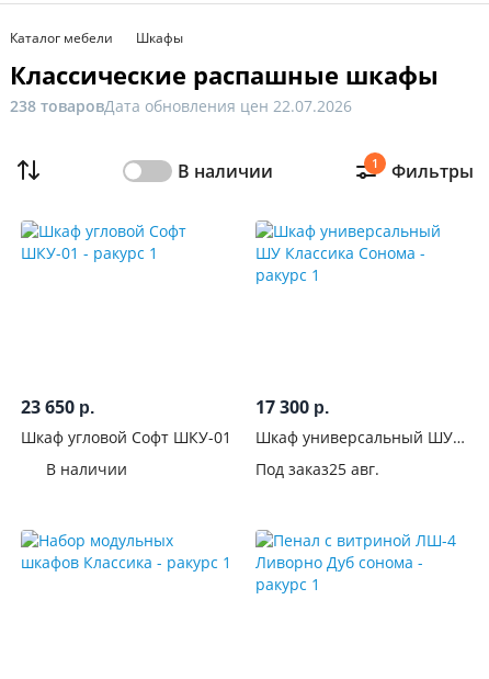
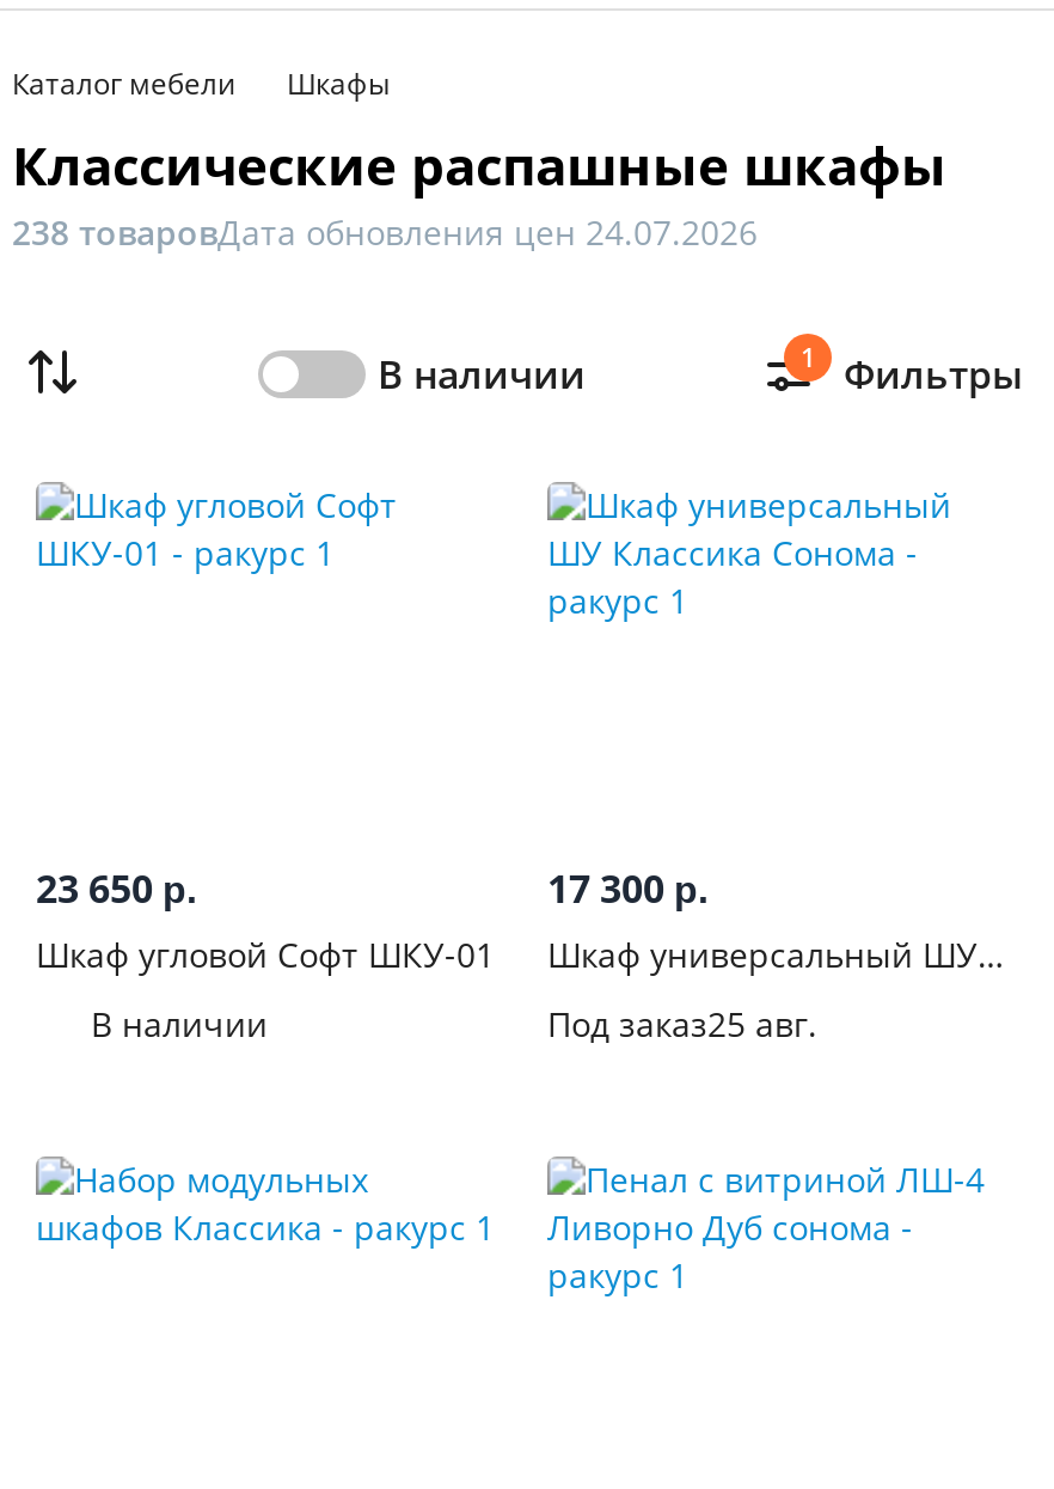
- 238 товаровДата обновления цен 22.07.2026
+ 238 товаровДата обновления цен 24.07.2026
